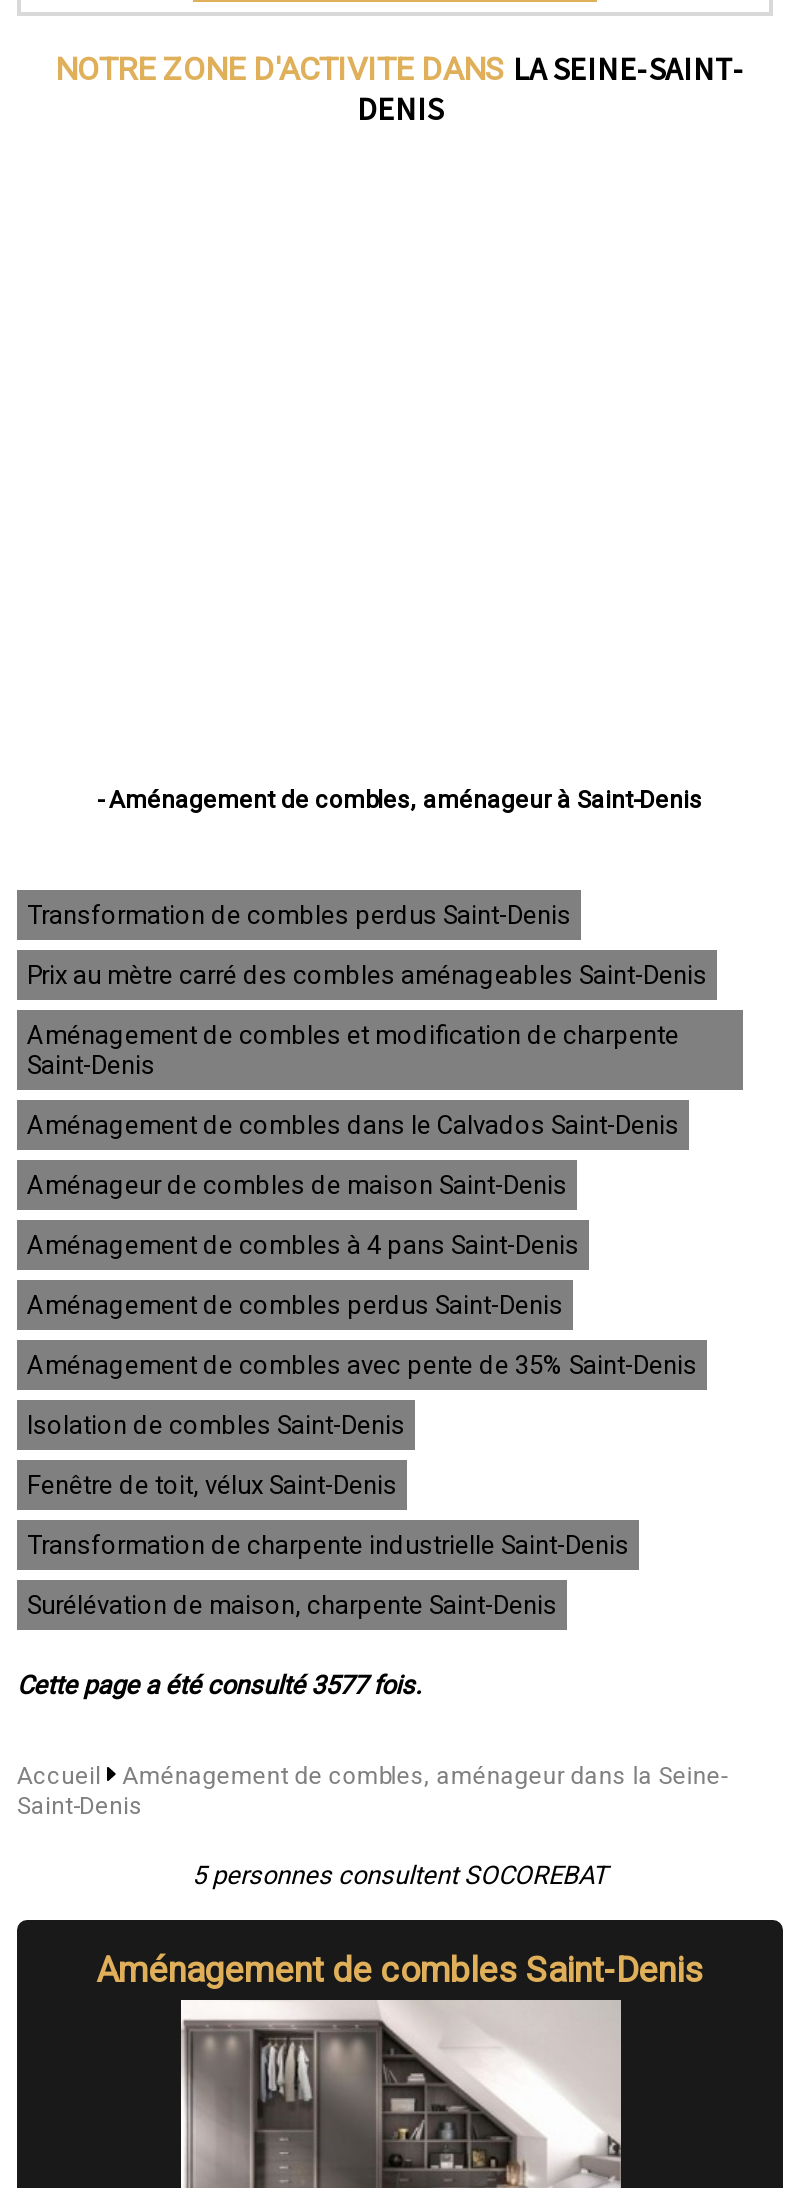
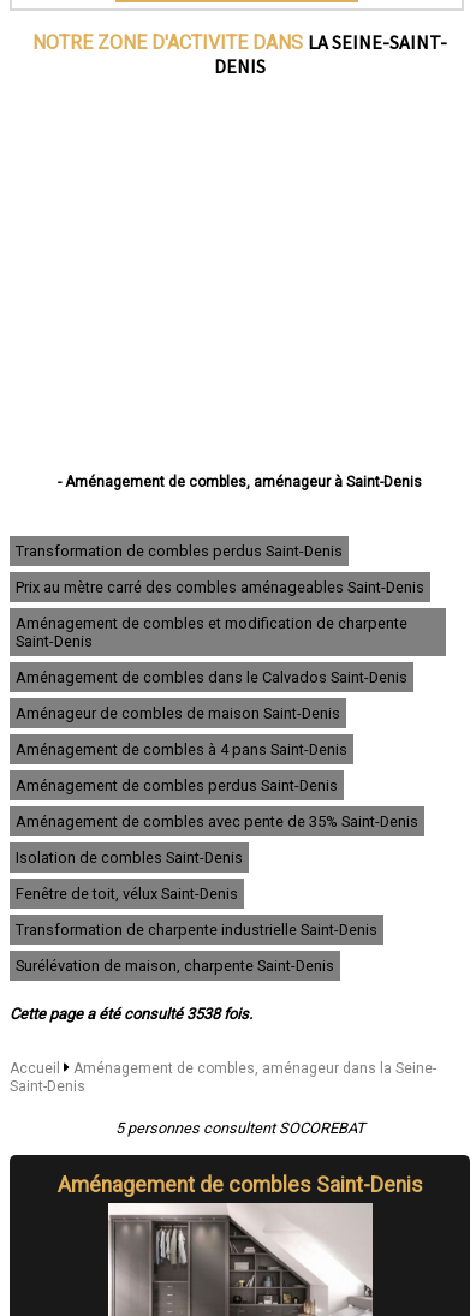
- Cette page a été consulté 3577 fois.
+ Cette page a été consulté 3538 fois.
